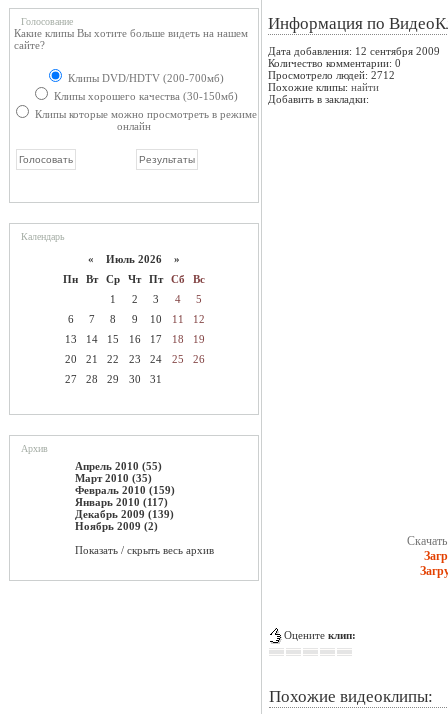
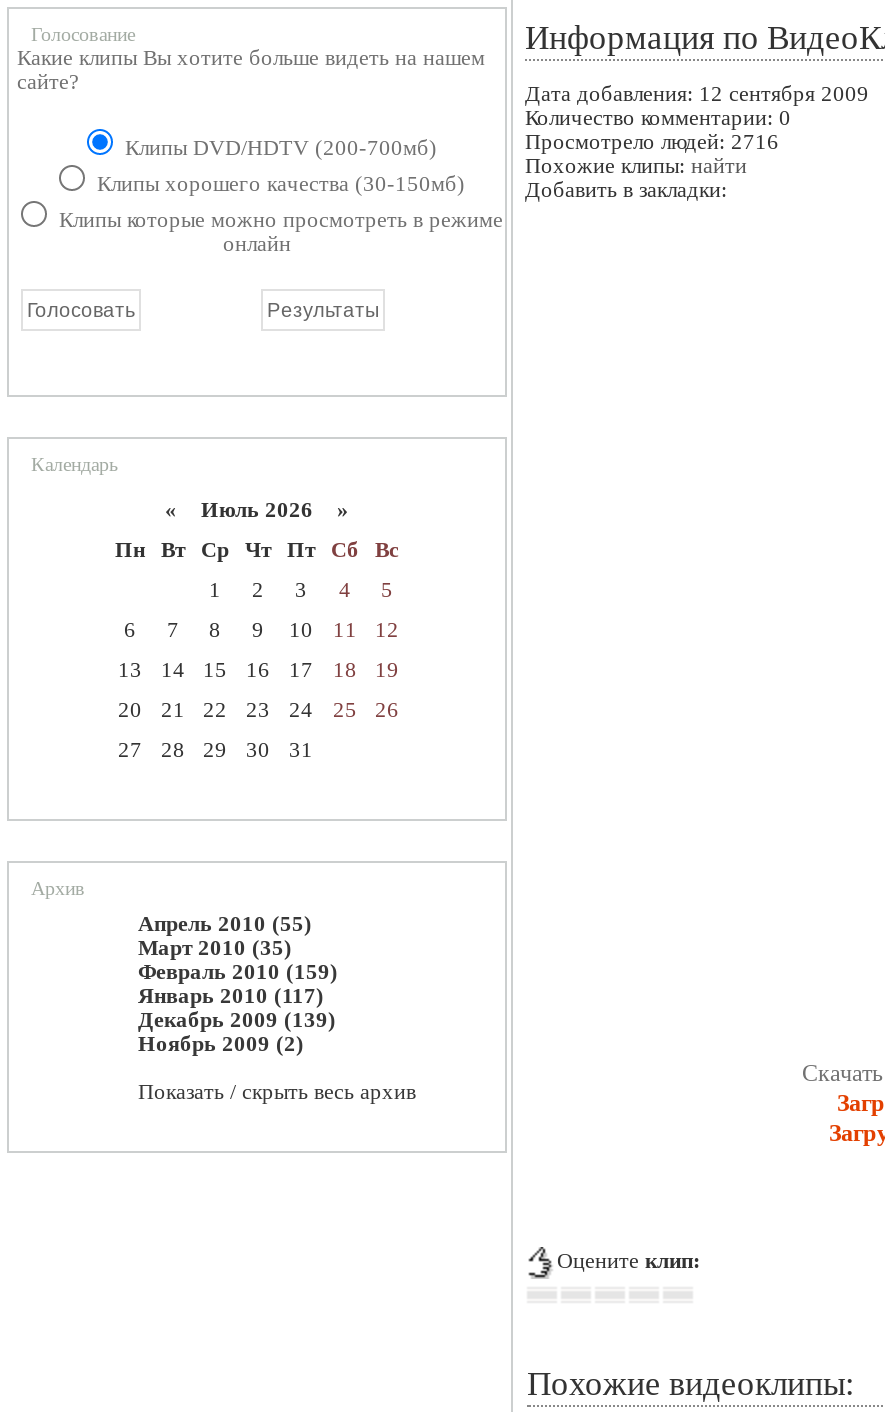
- Просмотрело людей: 2712
+ Просмотрело людей: 2716
